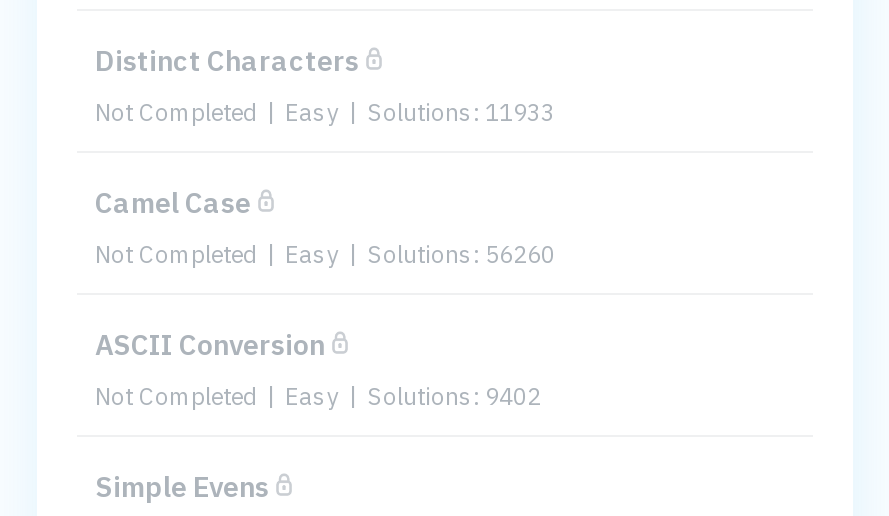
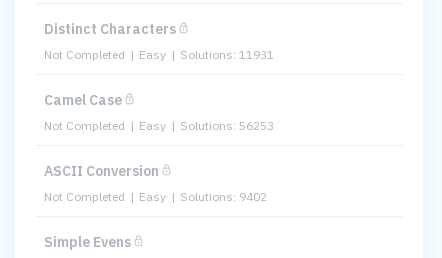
- Not Completed Easy Solutions: 11933
+ Not Completed Easy Solutions: 11931

- Not Completed Easy Solutions: 56260
+ Not Completed Easy Solutions: 56253
